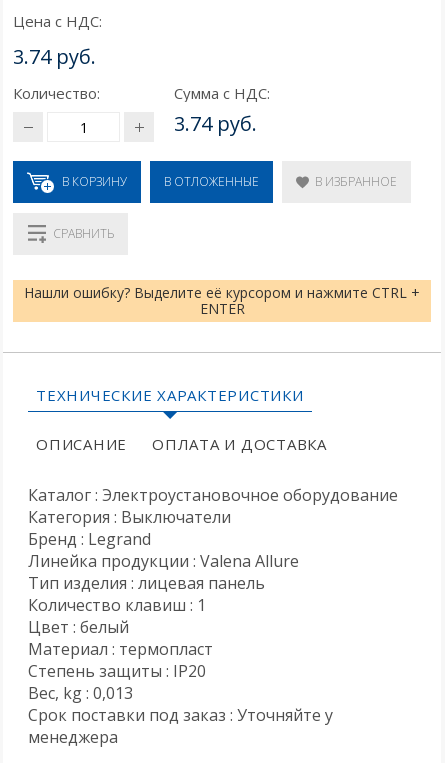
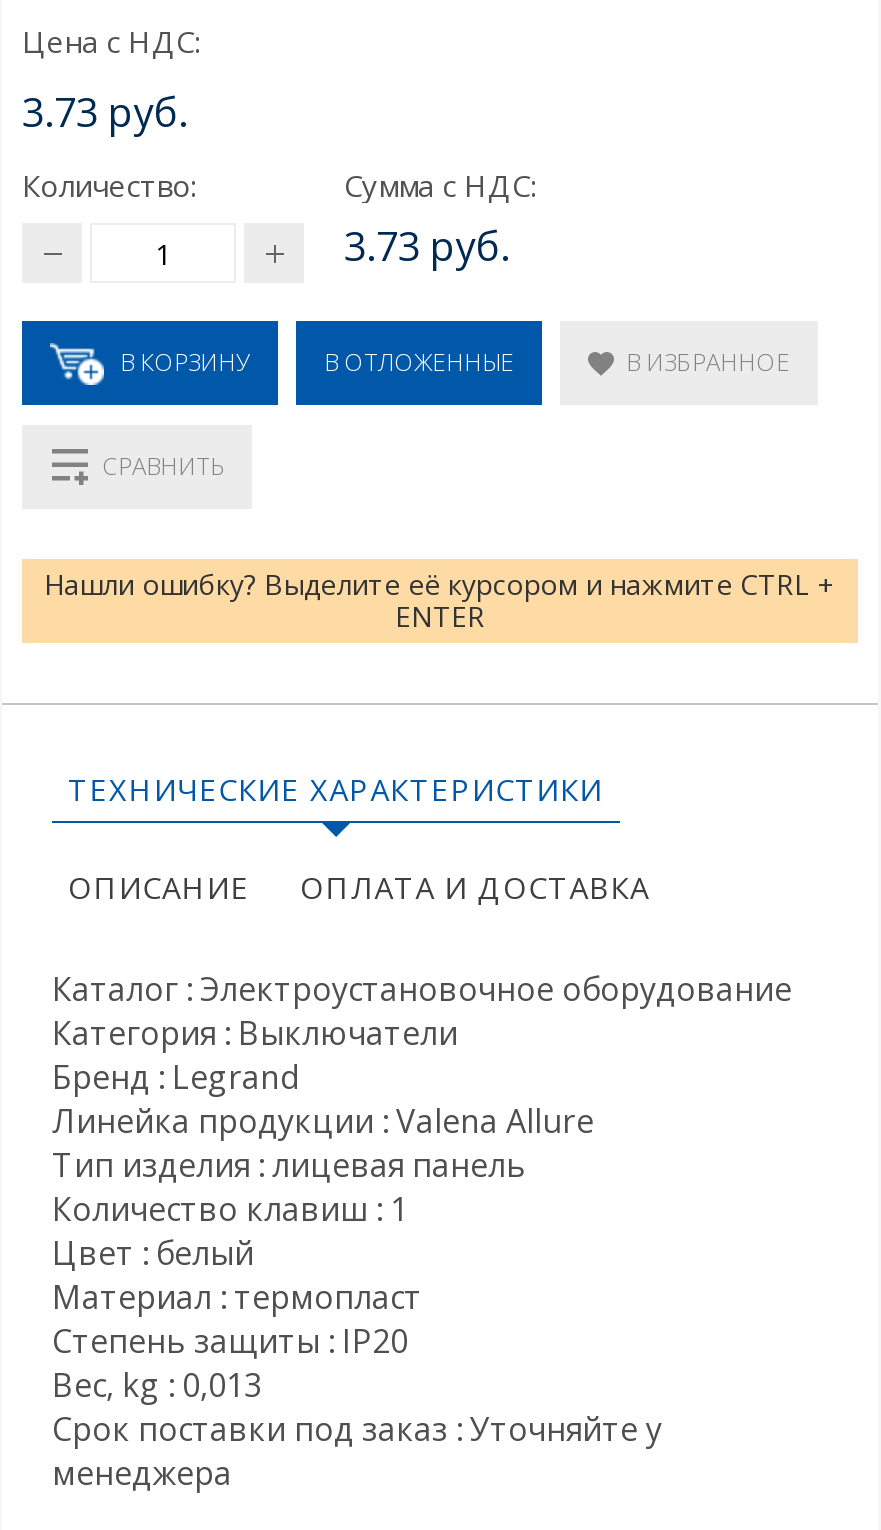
- 3.74 руб.
+ 3.73 руб.

- 3.74 руб.
+ 3.73 руб.
